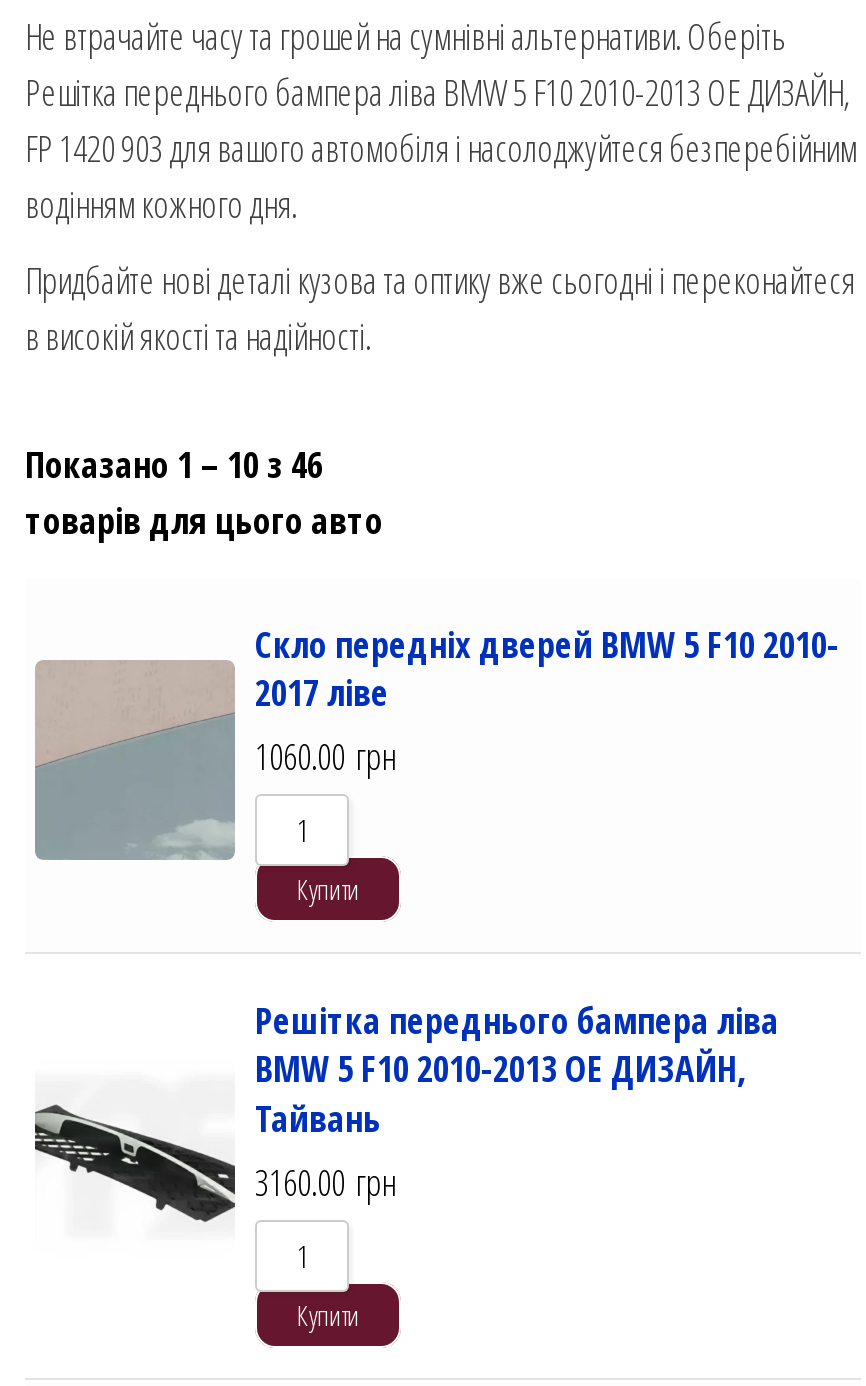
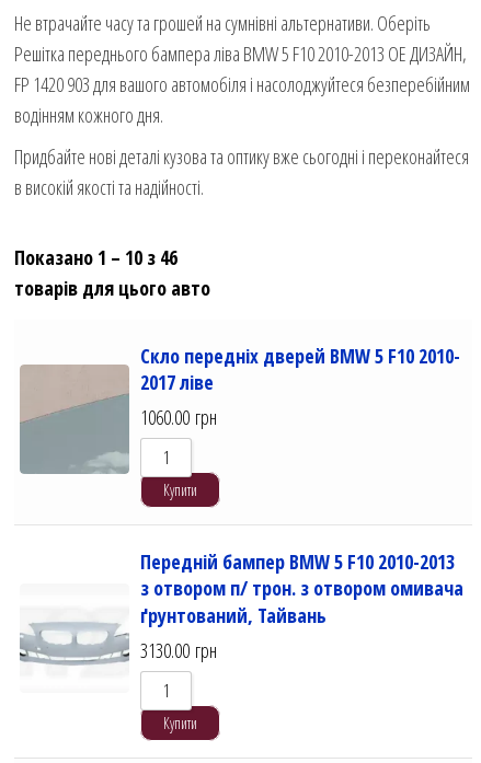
- [image]
- Решітка переднього бампера ліва
- BMW 5 F10 2010-2013 OE ДИЗАЙН,
- Тайвань
- 3160.00 грн
+ [image]
+ Передній бампер BMW 5 F10 2010-2013
+ з отвором п/ трон. з отвором омивача
+ ґрунтований, Тайвань
+ 3130.00 грн
